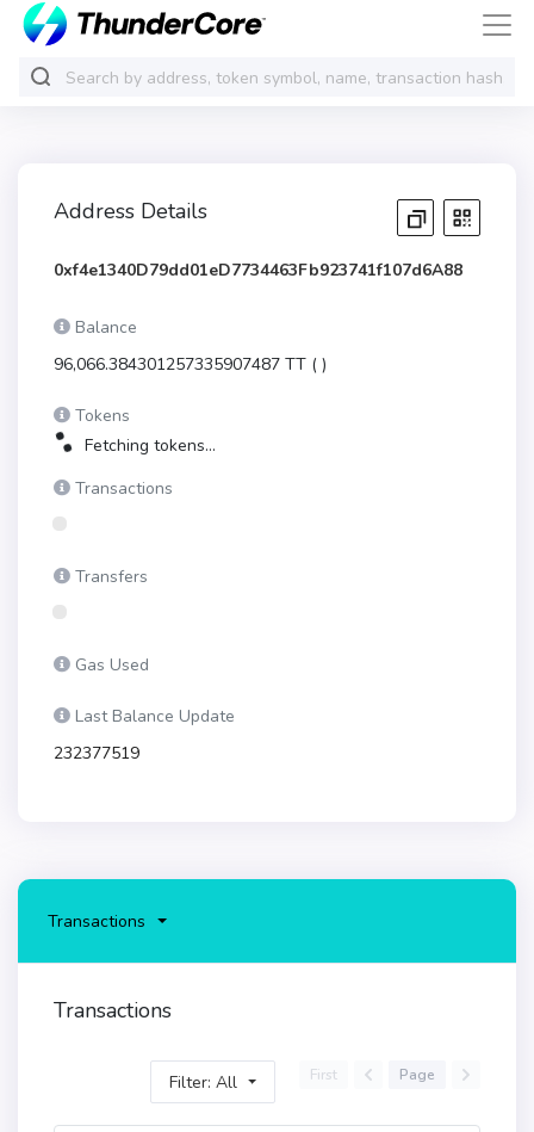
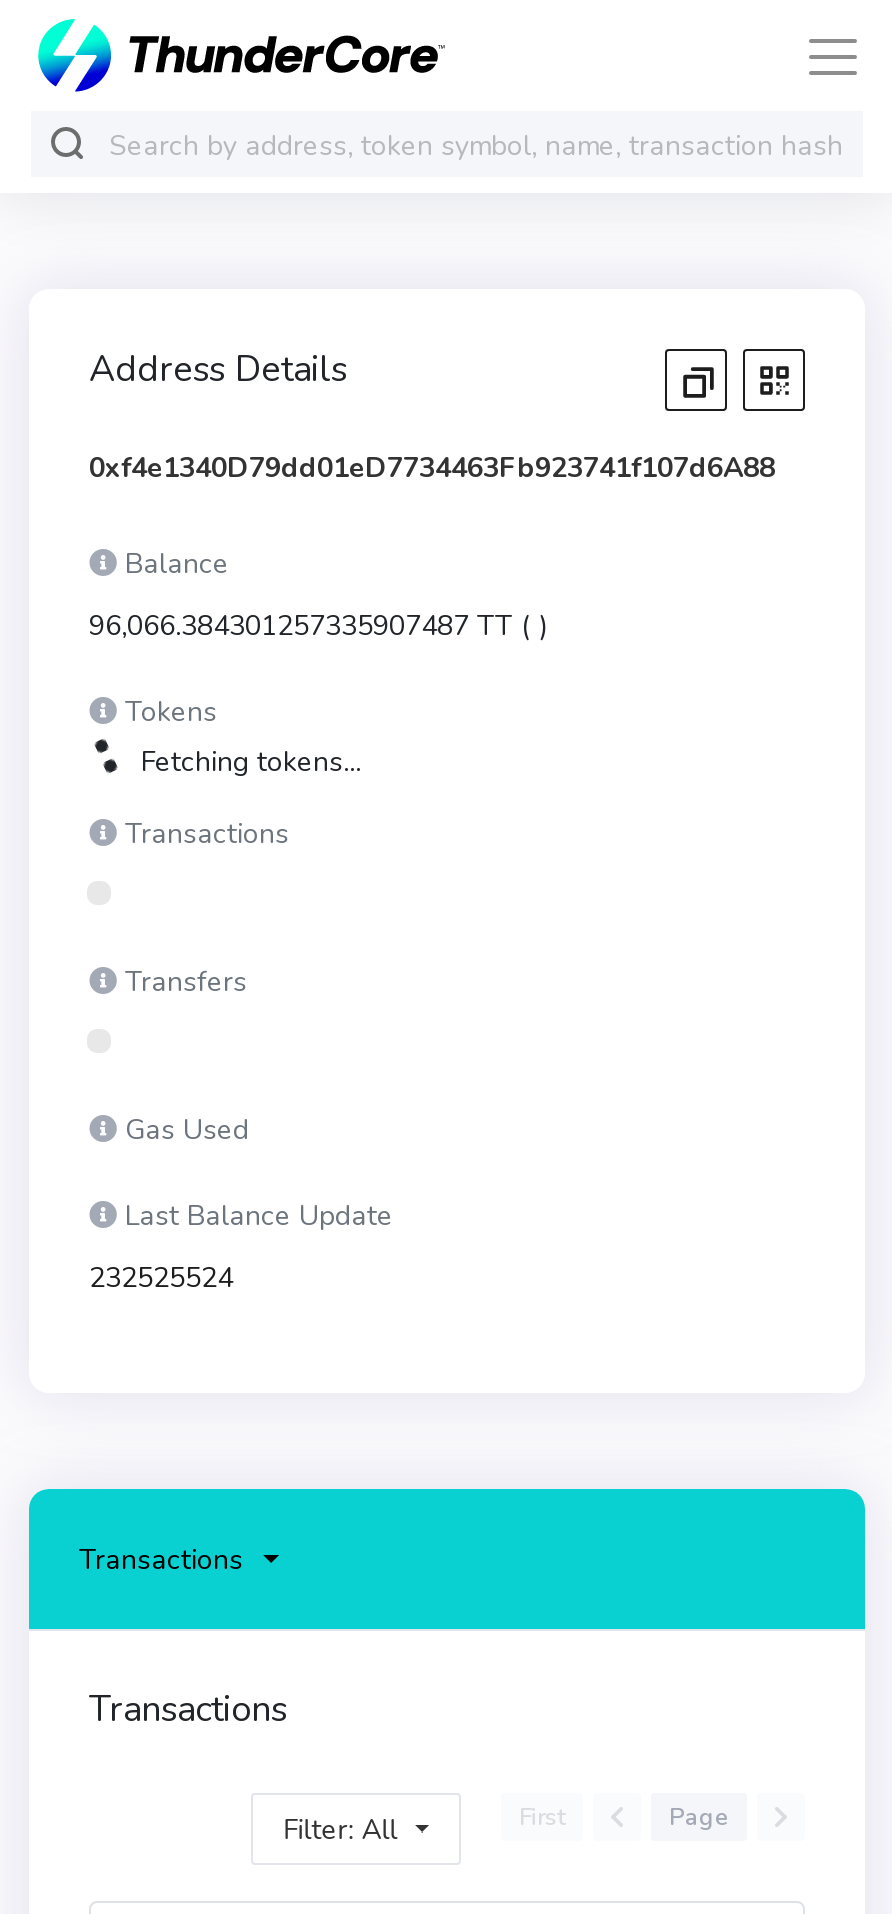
- 232377519
+ 232525524
